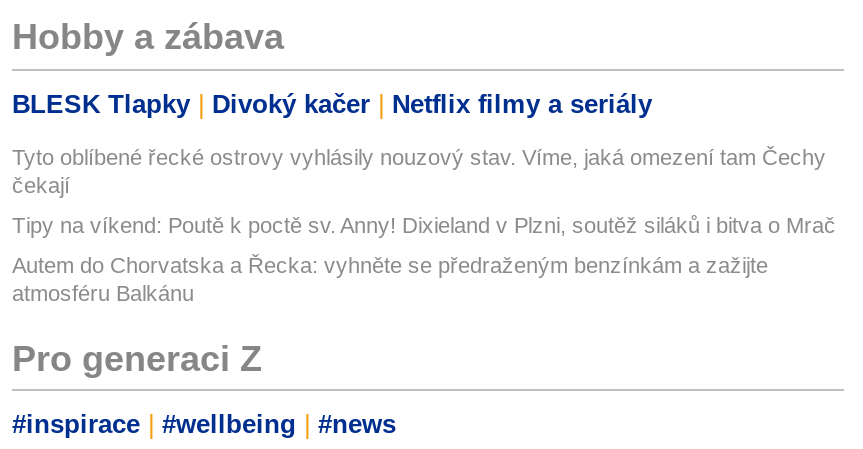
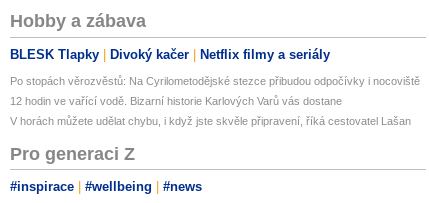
- Tyto oblíbené řecké ostrovy vyhlásily nouzový stav. Víme, jaká omezení tam Čechy
- čekají
+ Po stopách věrozvěstů: Na Cyrilometodějské stezce přibudou odpočívky i nocoviště

- Tipy na víkend: Poutě k poctě sv. Anny! Dixieland v Plzni, soutěž siláků i bitva o Mrač
+ 12 hodin ve vařící vodě. Bizarní historie Karlových Varů vás dostane

- Autem do Chorvatska a Řecka: vyhněte se předraženým benzínkám a zažijte
- atmosféru Balkánu
+ V horách můžete udělat chybu, i když jste skvěle připravení, říká cestovatel Lašan
